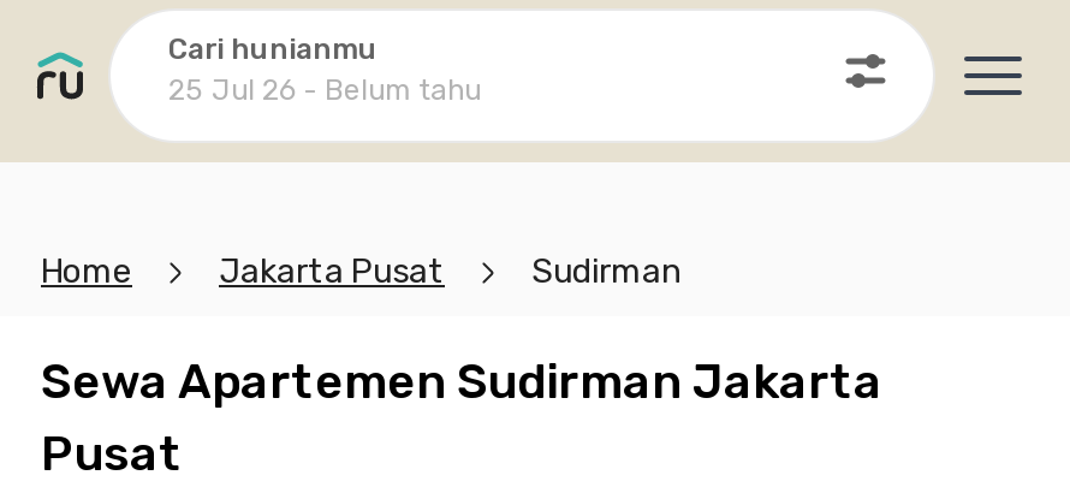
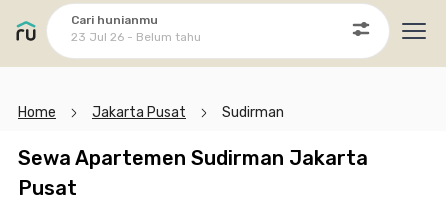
- 25 Jul 26 - Belum tahu
+ 23 Jul 26 - Belum tahu
